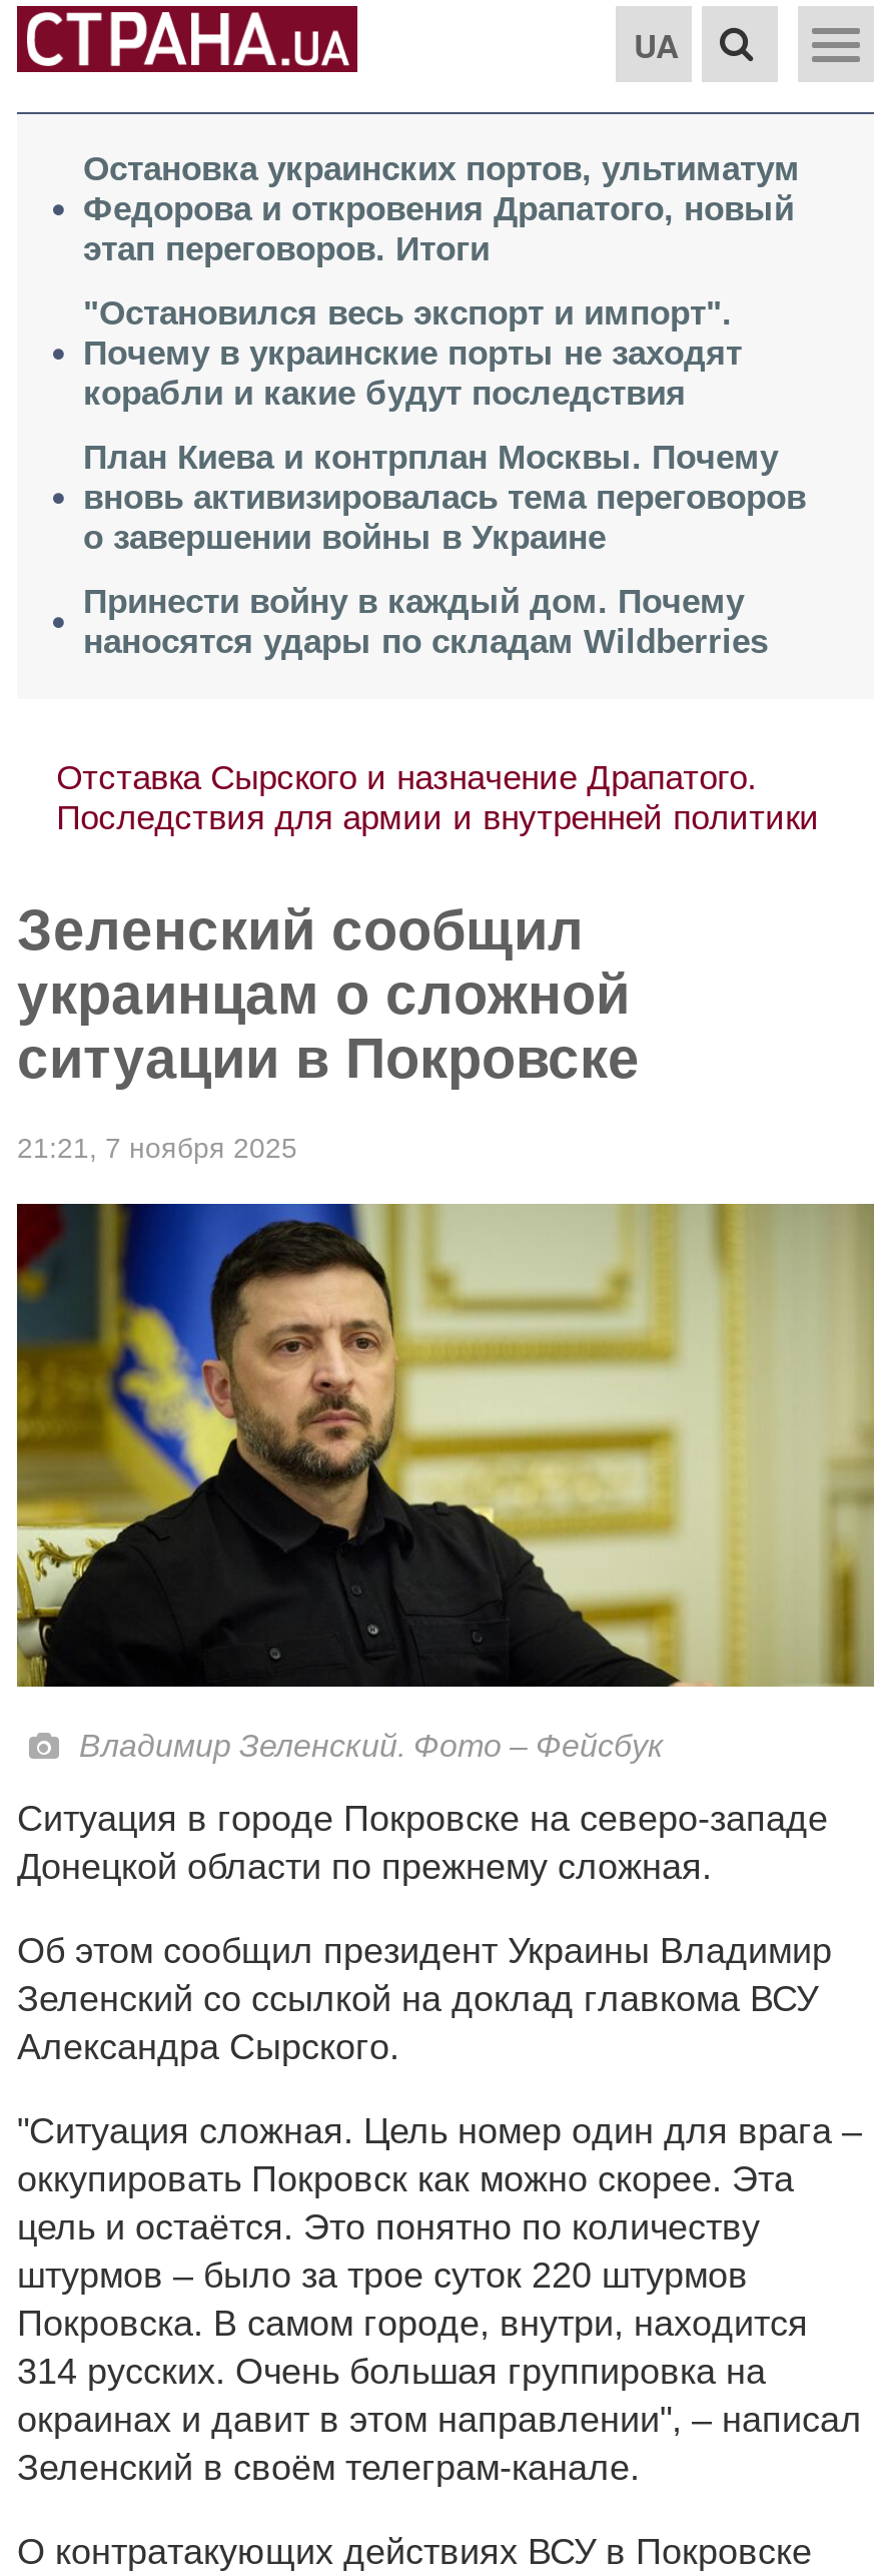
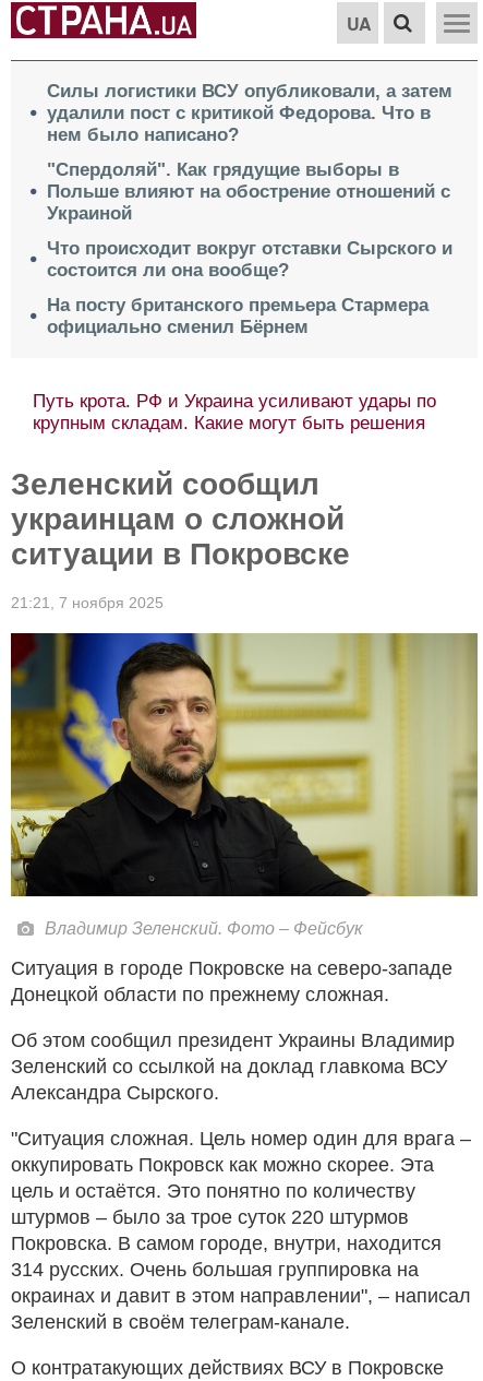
- Остановка украинских портов, ультиматум
- Федорова и откровения Драпатого, новый
- этап переговоров. Итоги
+ Силы логистики ВСУ опубликовали, а затем
+ удалили пост с критикой Федорова. Что в
+ нем было написано?

- "Остановился весь экспорт и импорт".
- Почему в украинские порты не заходят
- корабли и какие будут последствия
+ "Спердоляй". Как грядущие выборы в
+ Польше влияют на обострение отношений с
+ Украиной

- План Киева и контрплан Москвы. Почему
- вновь активизировалась тема переговоров
- о завершении войны в Украине
+ Что происходит вокруг отставки Сырского и
+ состоится ли она вообще?

- Принести войну в каждый дом. Почему
- наносятся удары по складам Wildberries
+ На посту британского премьера Стармера
+ официально сменил Бёрнем

- Отставка Сырского и назначение Драпатого.
- Последствия для армии и внутренней политики
+ Путь крота. РФ и Украина усиливают удары по
+ крупным складам. Какие могут быть решения
